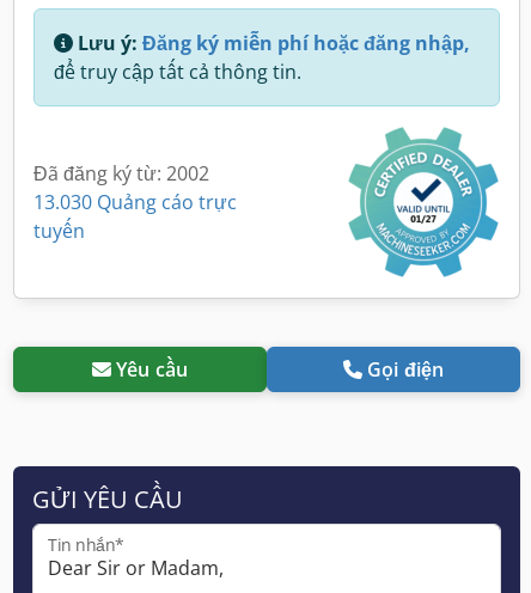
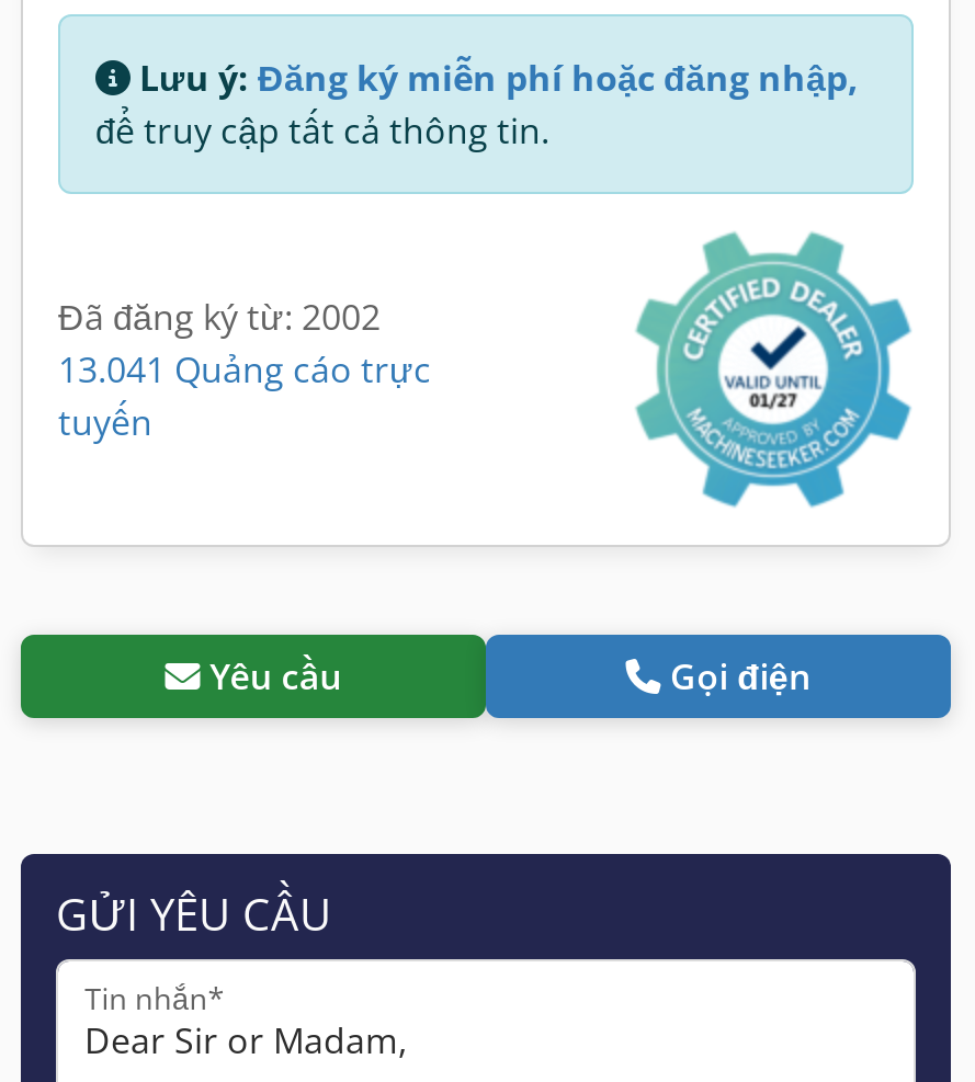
- 13.030 Quảng cáo trực
+ 13.041 Quảng cáo trực
